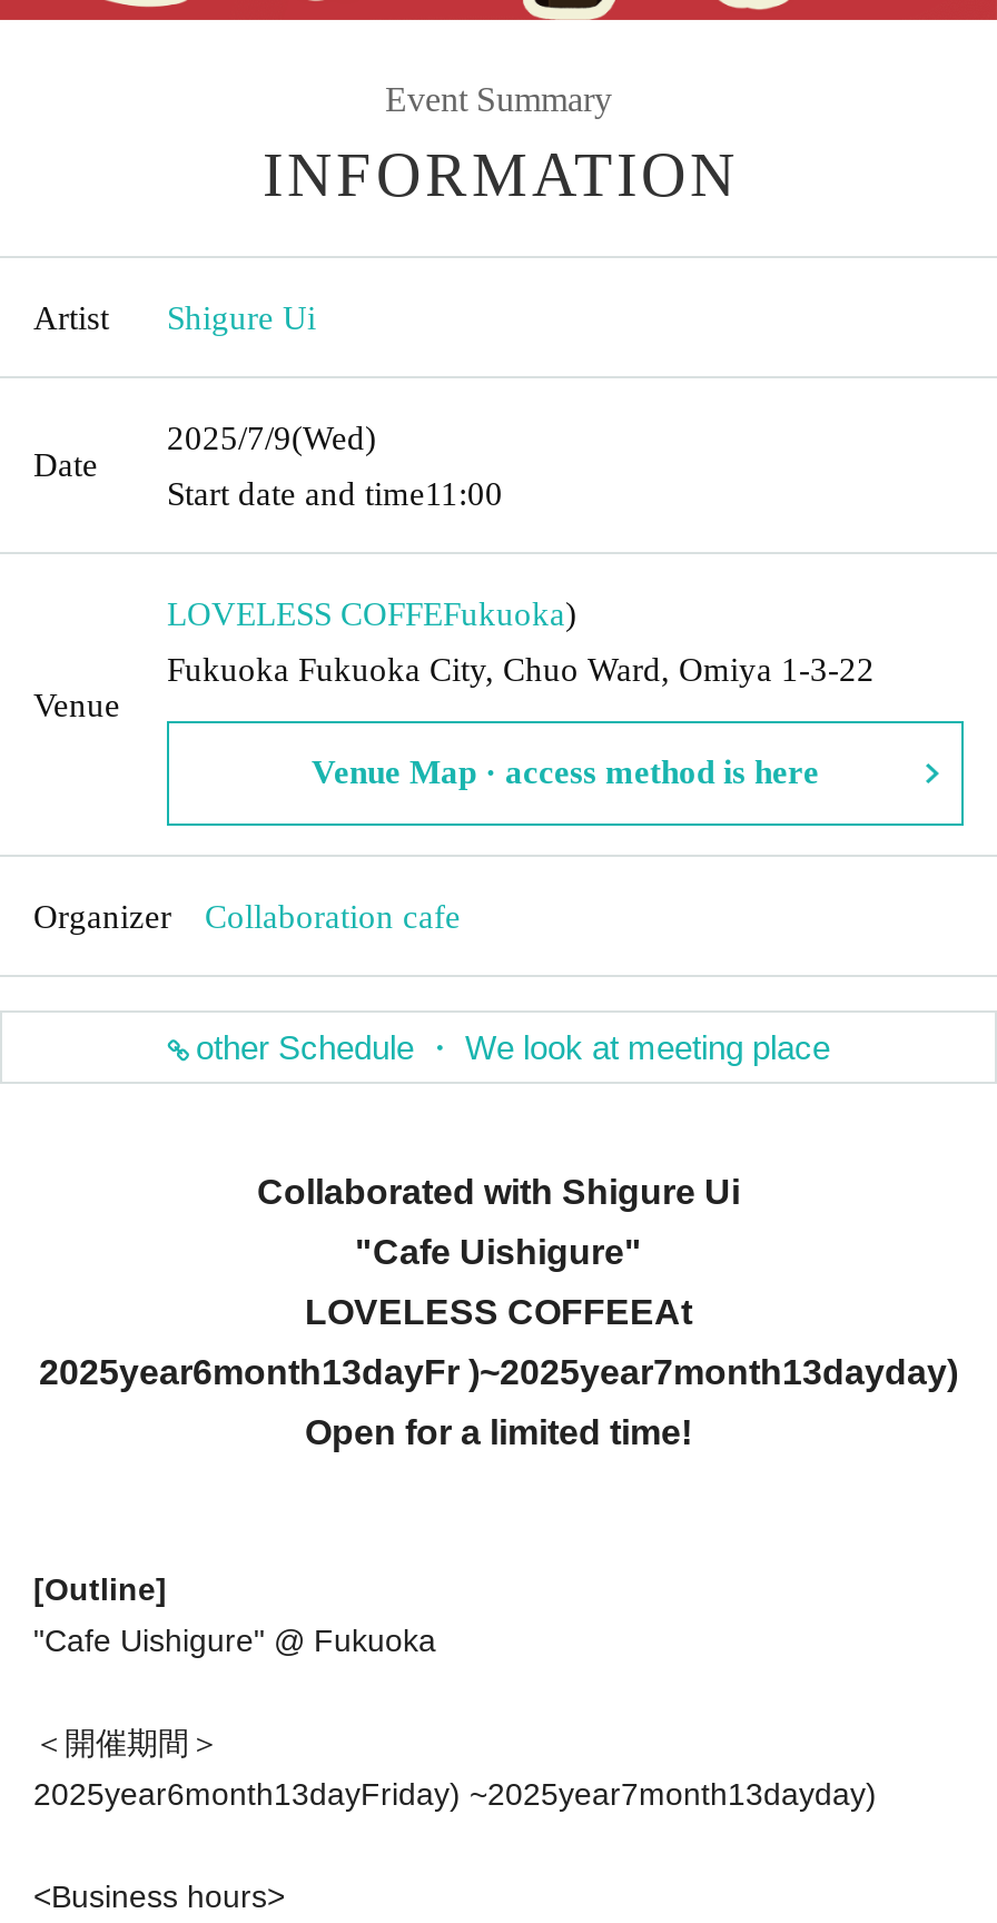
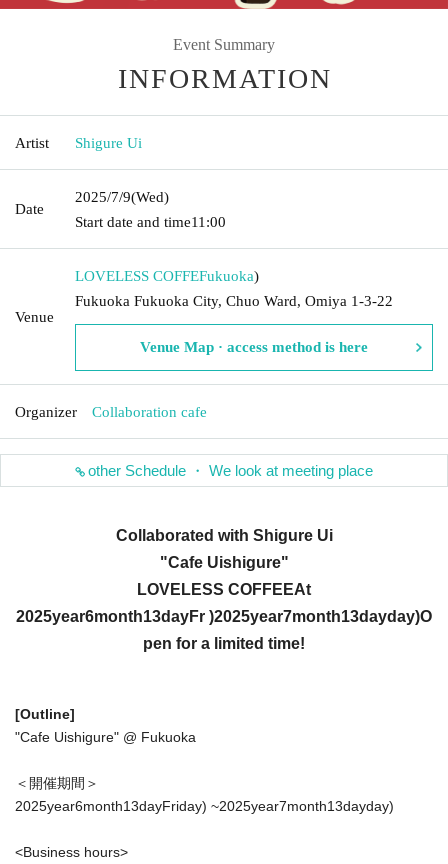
- 2025year6month13dayFr)~2025year7month13dayday)
+ 2025year6month13dayFr)2025year7month13dayday)O

- Open for a limited time!
+ pen for a limited time!
